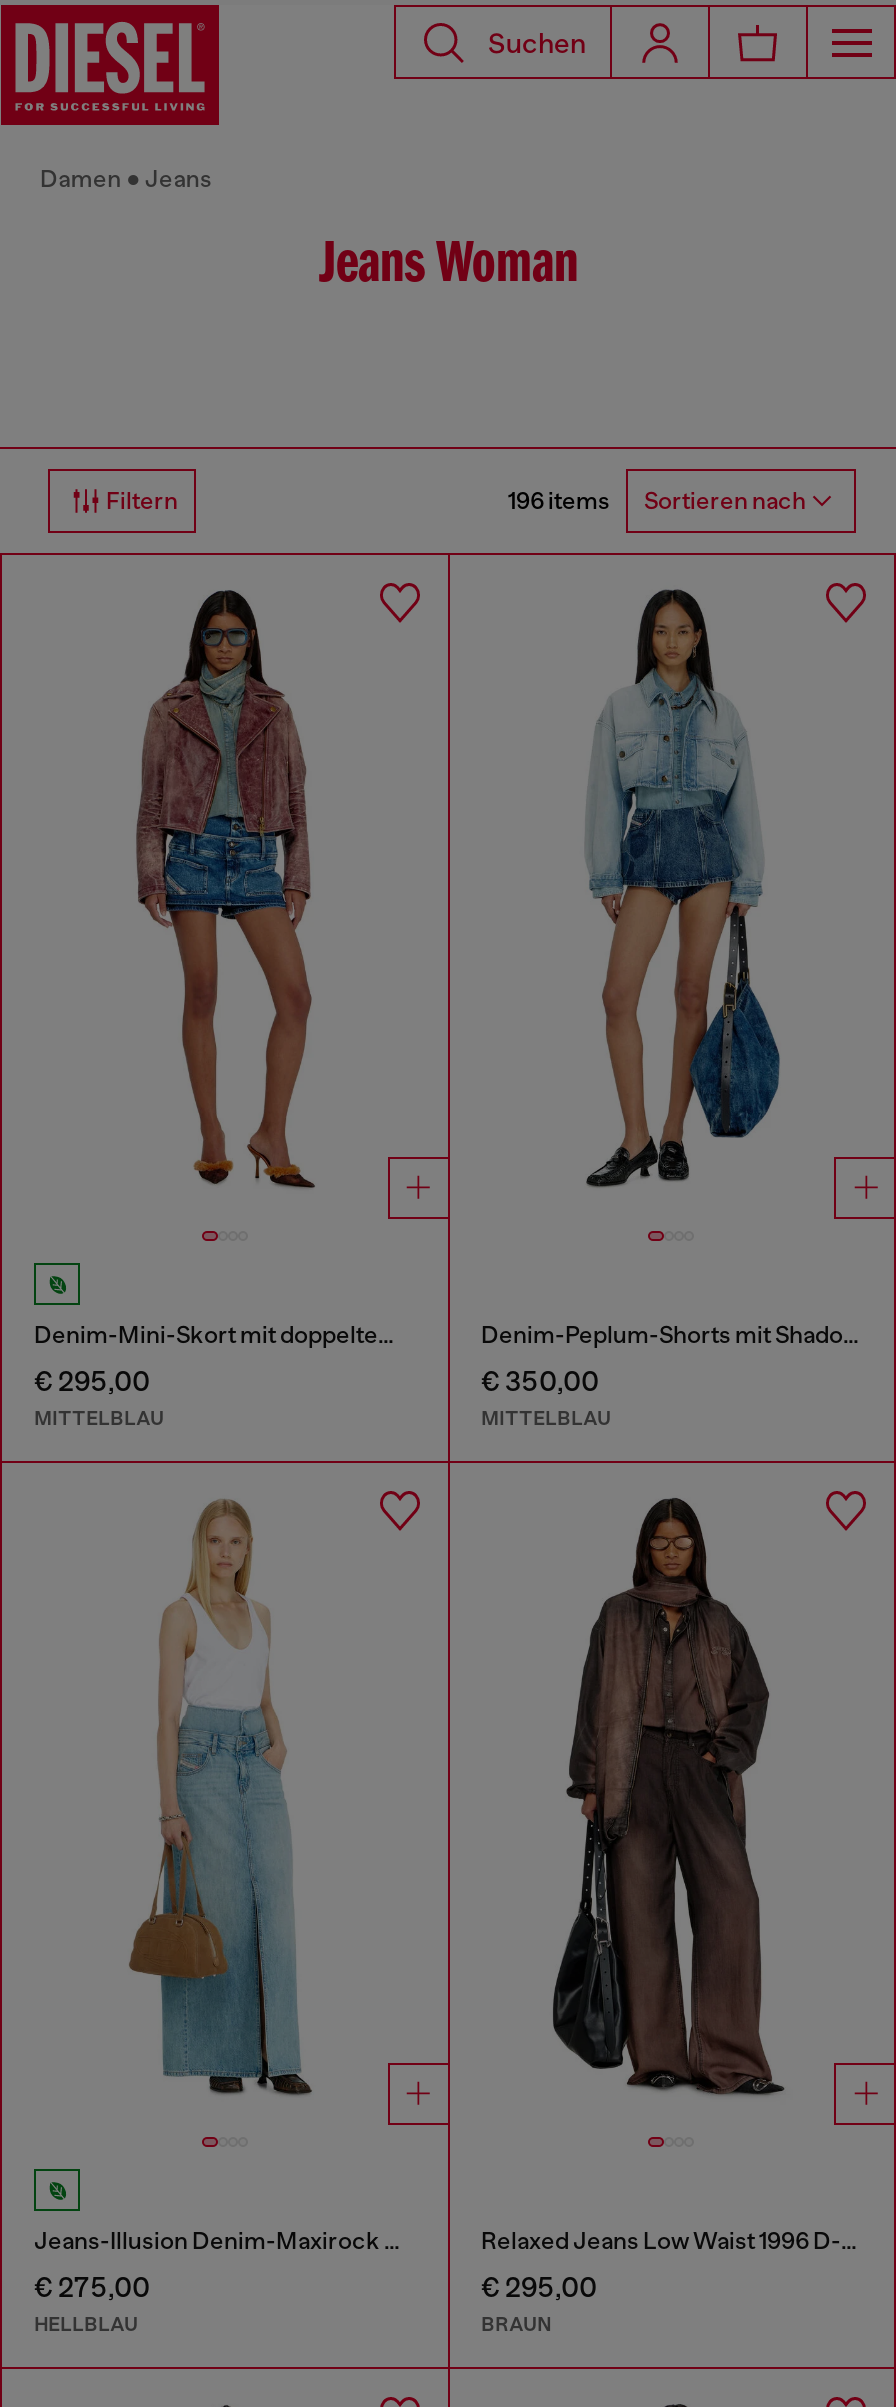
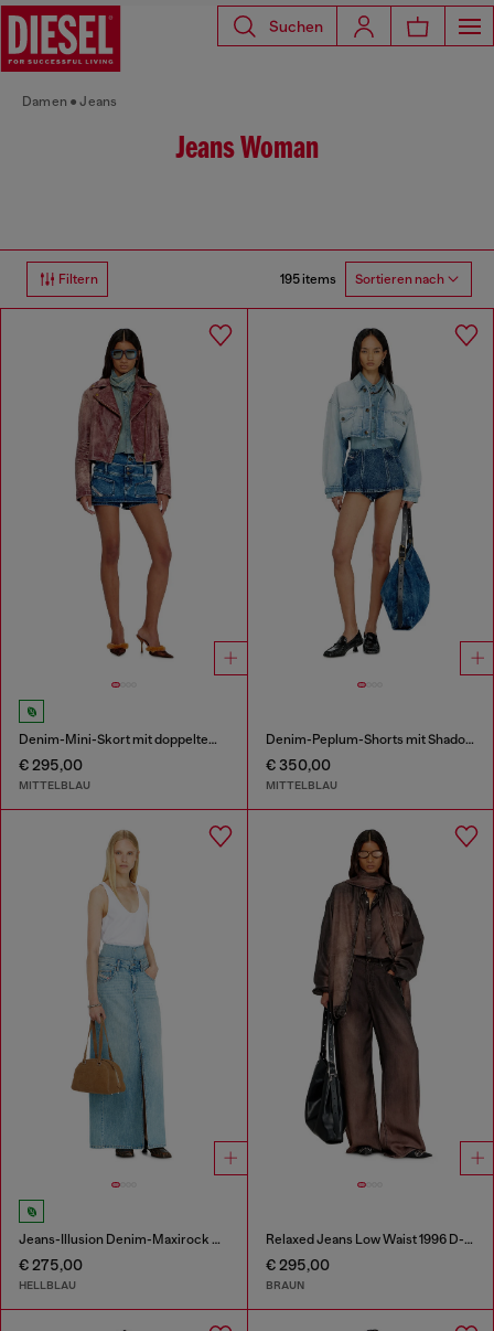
- 196 items Sortieren nach
+ 195 items Sortieren nach
